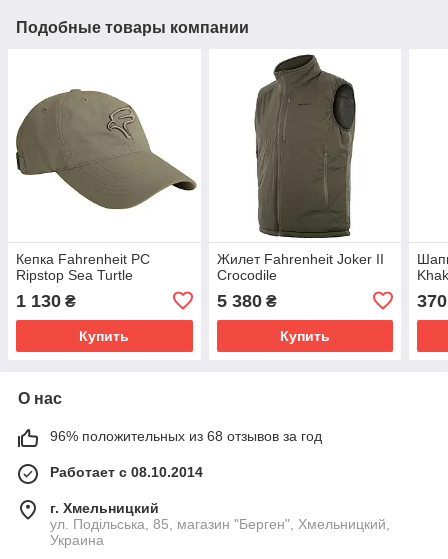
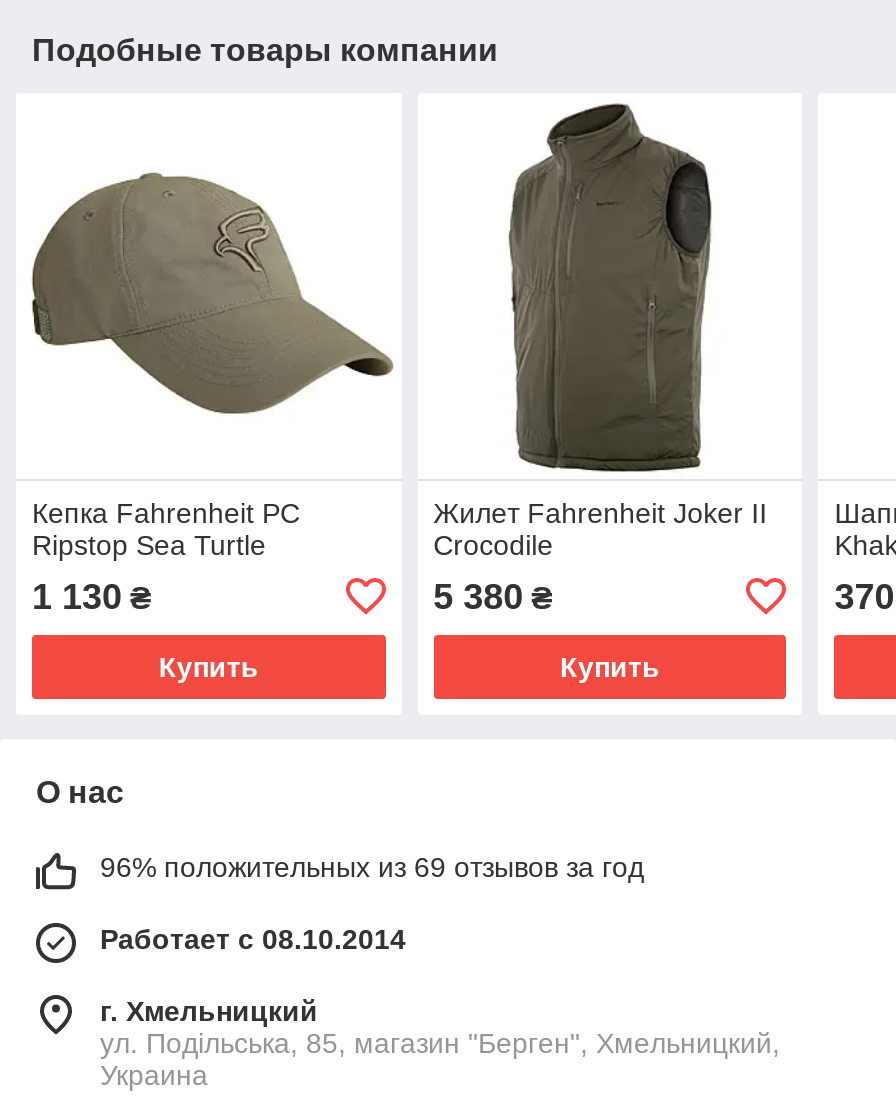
- 96% положительных из 68 отзывов за год
+ 96% положительных из 69 отзывов за год
